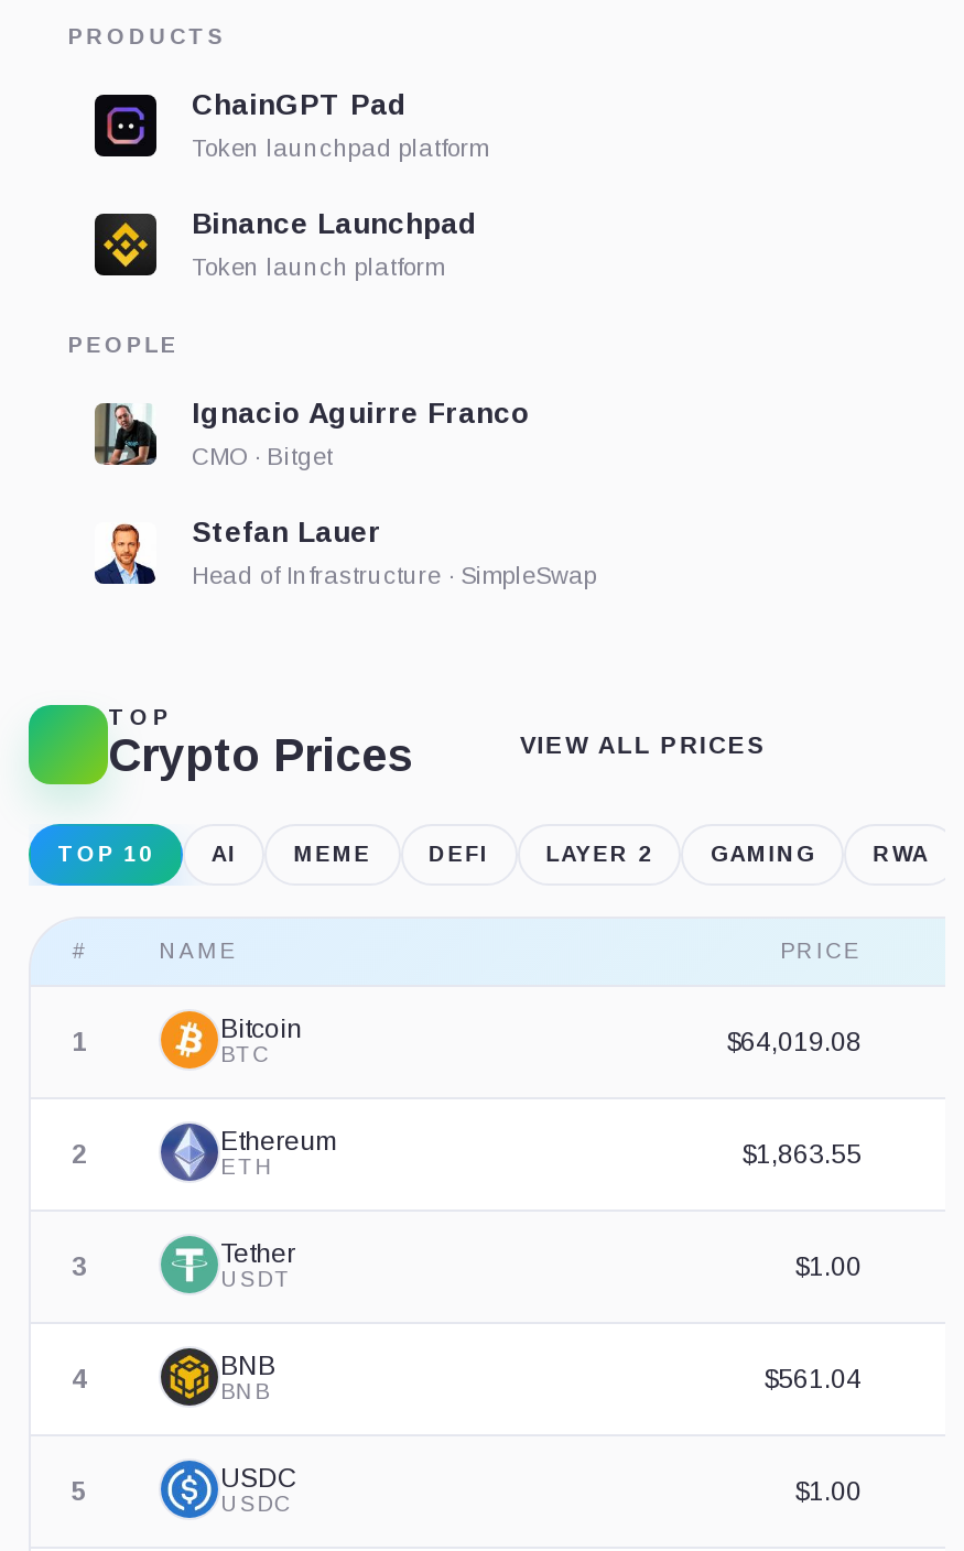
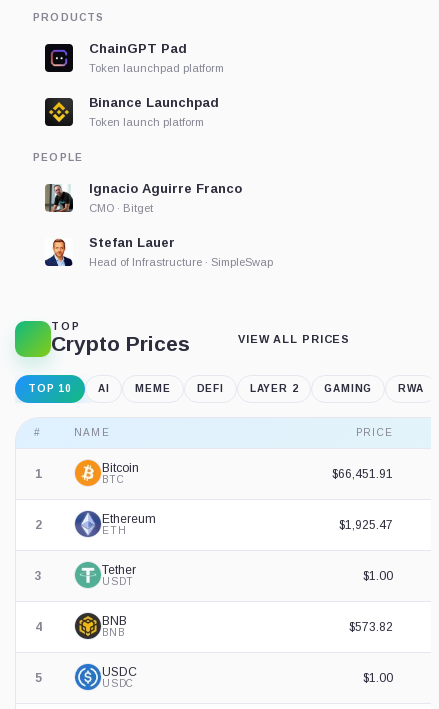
- $64,019.08
+ $66,451.91

- $1,863.55
+ $1,925.47

- $561.04
+ $573.82
